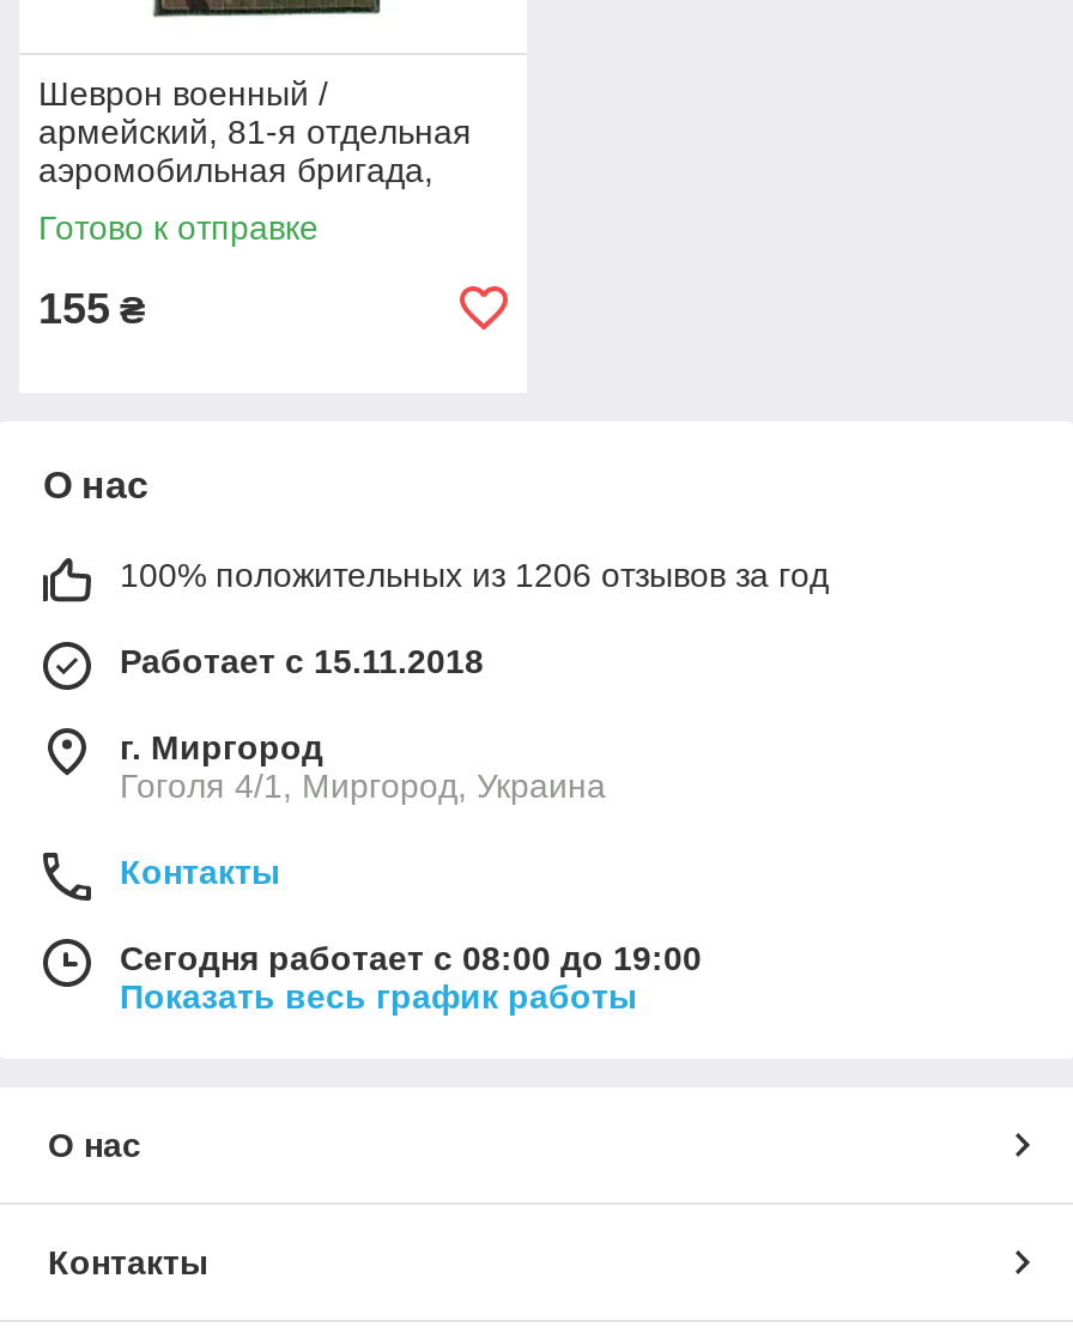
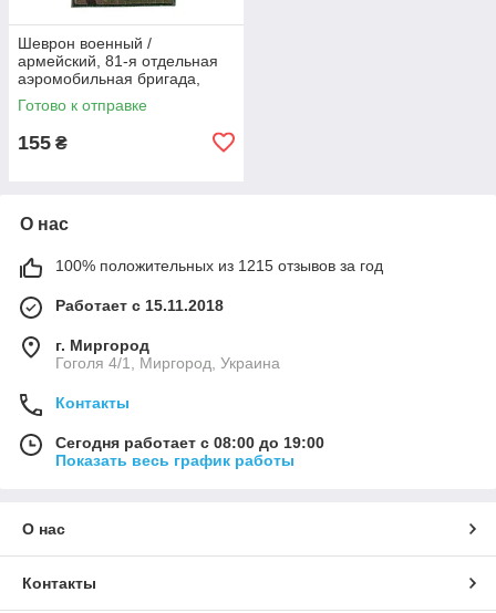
- 100% положительных из 1206 отзывов за год
+ 100% положительных из 1215 отзывов за год
